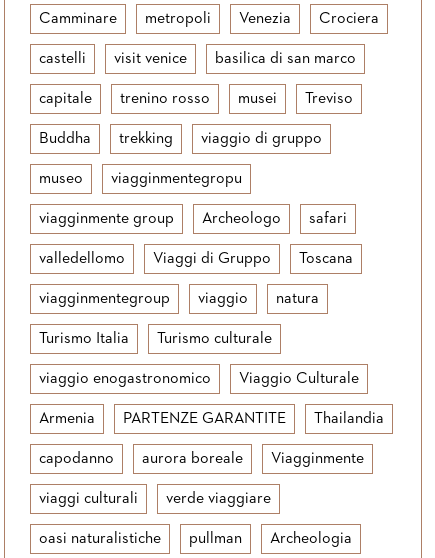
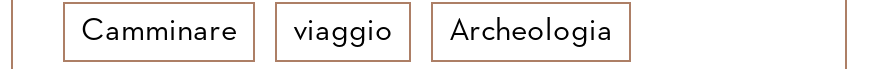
- metropoli
- Venezia
- Crociera
- castelli
- visit venice
- basilica di san marco
- capitale
- trenino rosso
- musei
- Treviso
- Buddha
- trekking
- viaggio di gruppo
- museo
- viagginmentegropu
- viagginmente group
- Archeologo
- safari
- valledellomo
- Viaggi di Gruppo
- Toscana
- viagginmentegroup

- natura
- Turismo Italia
- Turismo culturale
- viaggio enogastronomico
- Viaggio Culturale
- Armenia
- PARTENZE GARANTITE
- Thailandia
- capodanno
- aurora boreale
- Viagginmente
- viaggi culturali
- verde viaggiare
- oasi naturalistiche
- pullman
